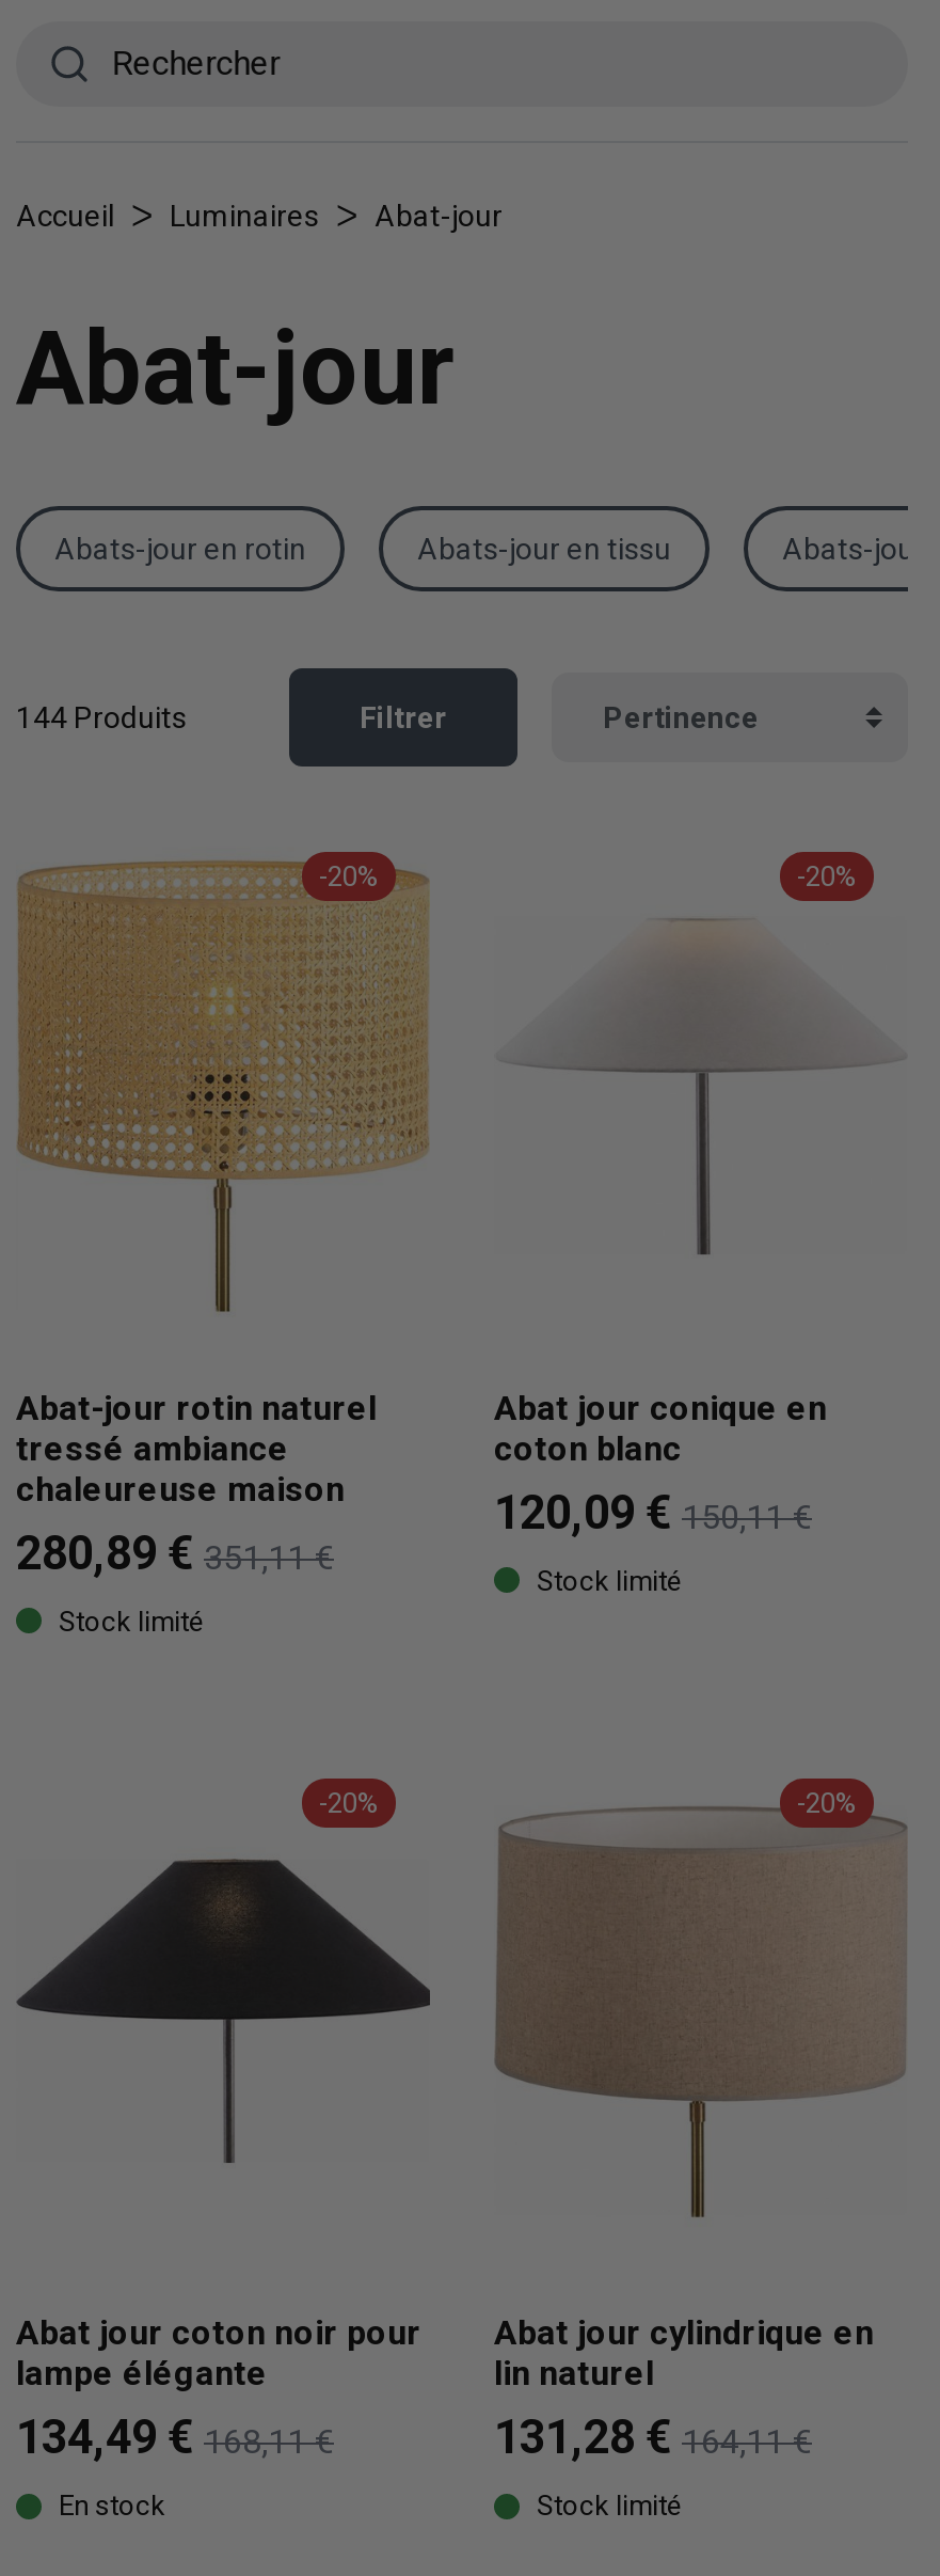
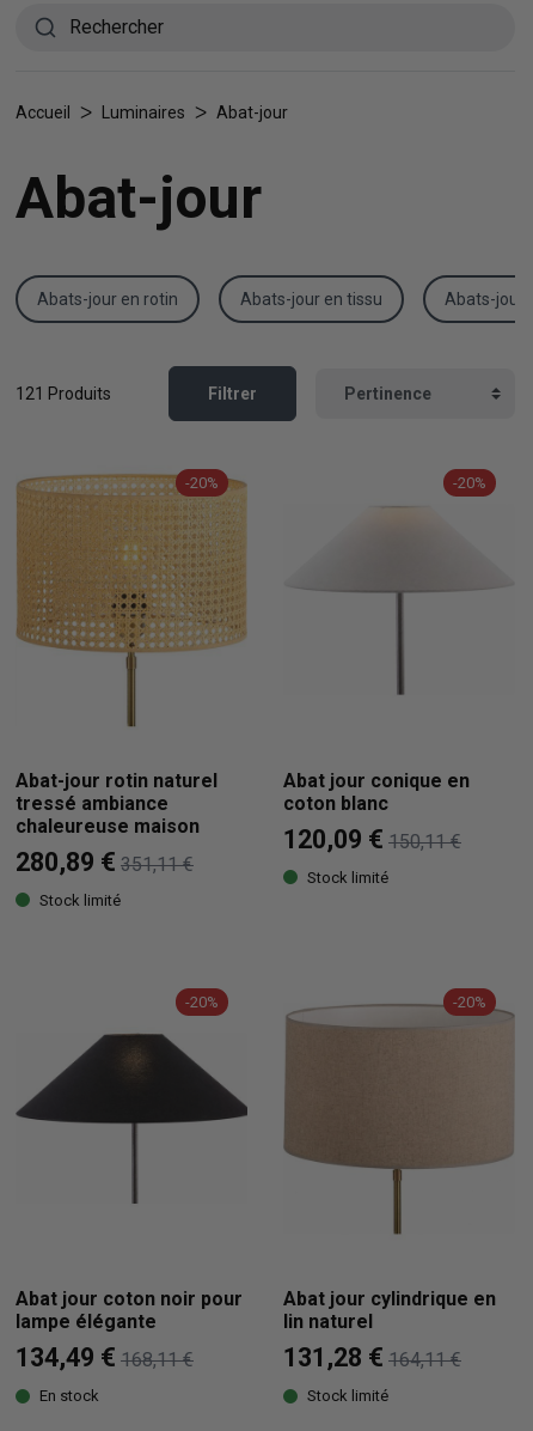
- 144 Produits
+ 121 Produits
